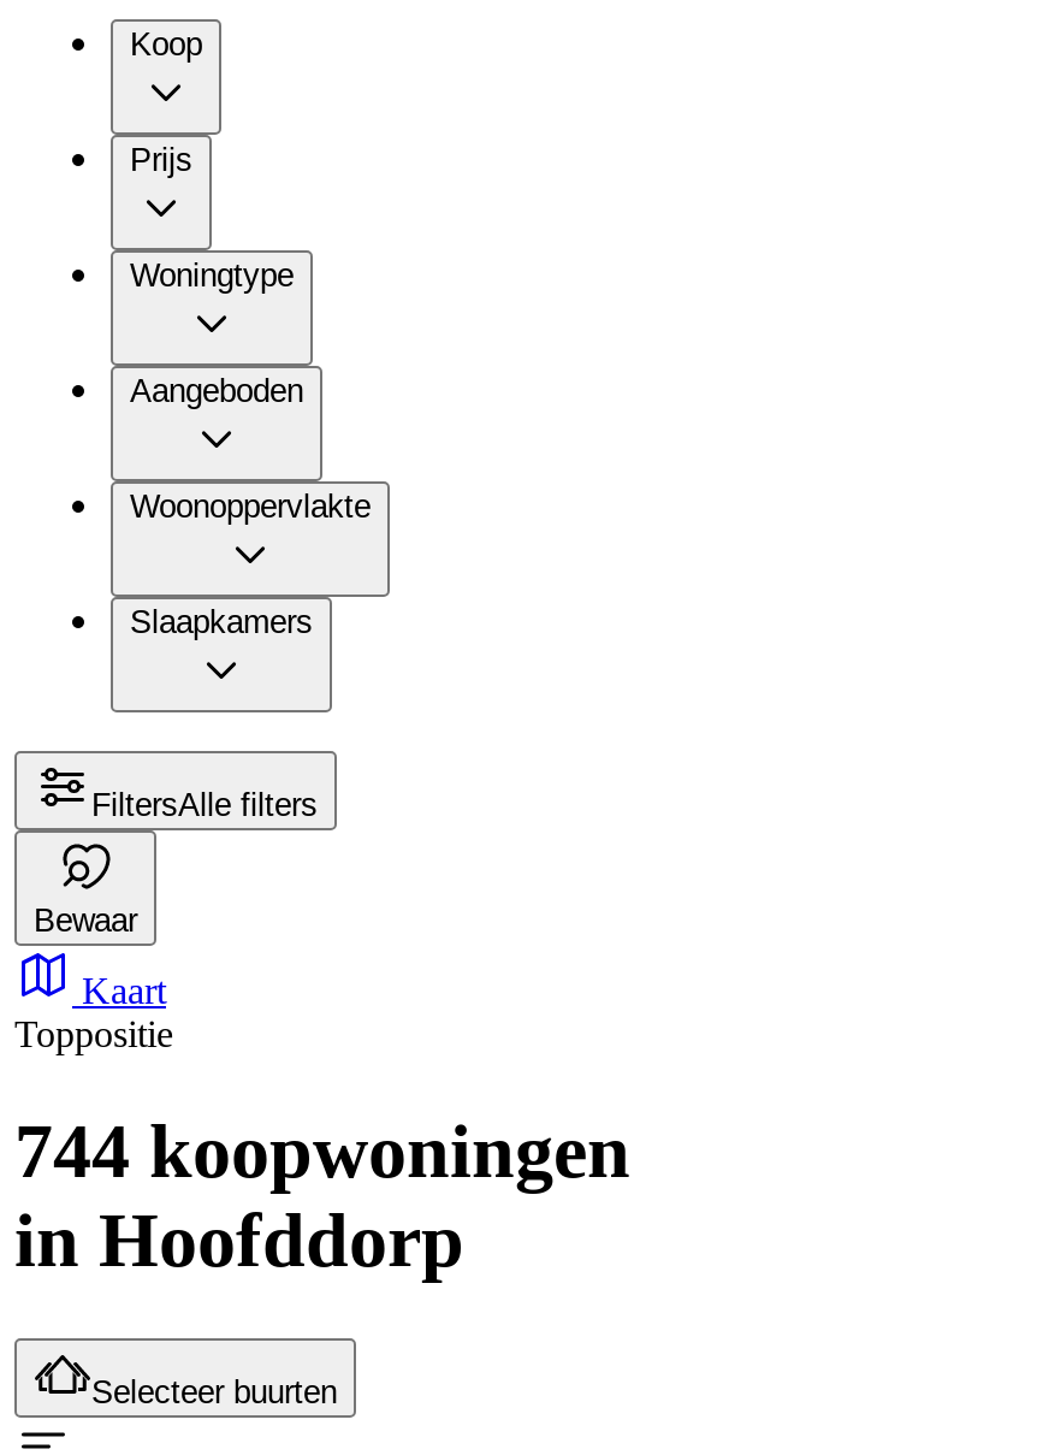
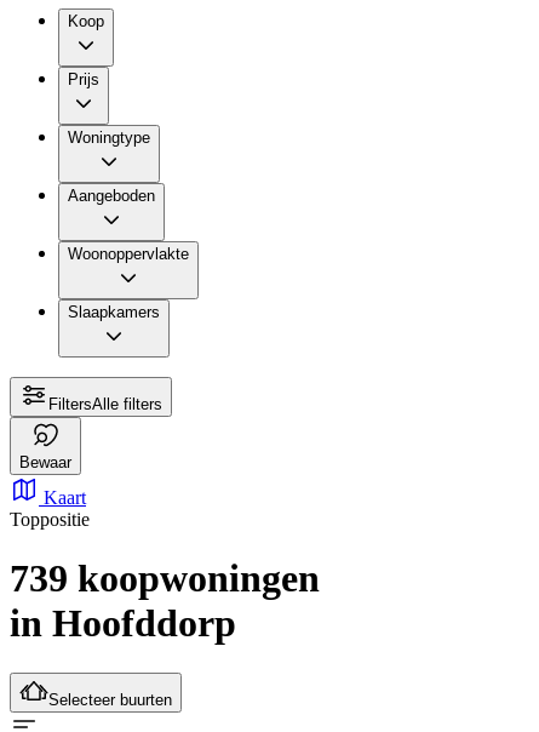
- 744 koopwoningen
+ 739 koopwoningen
